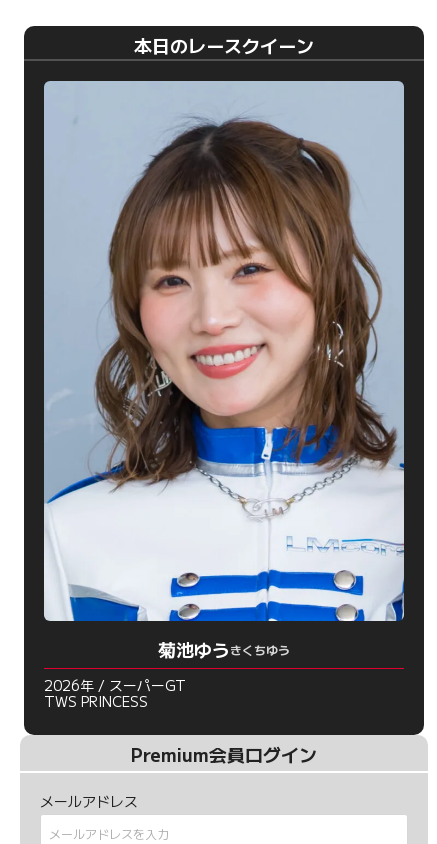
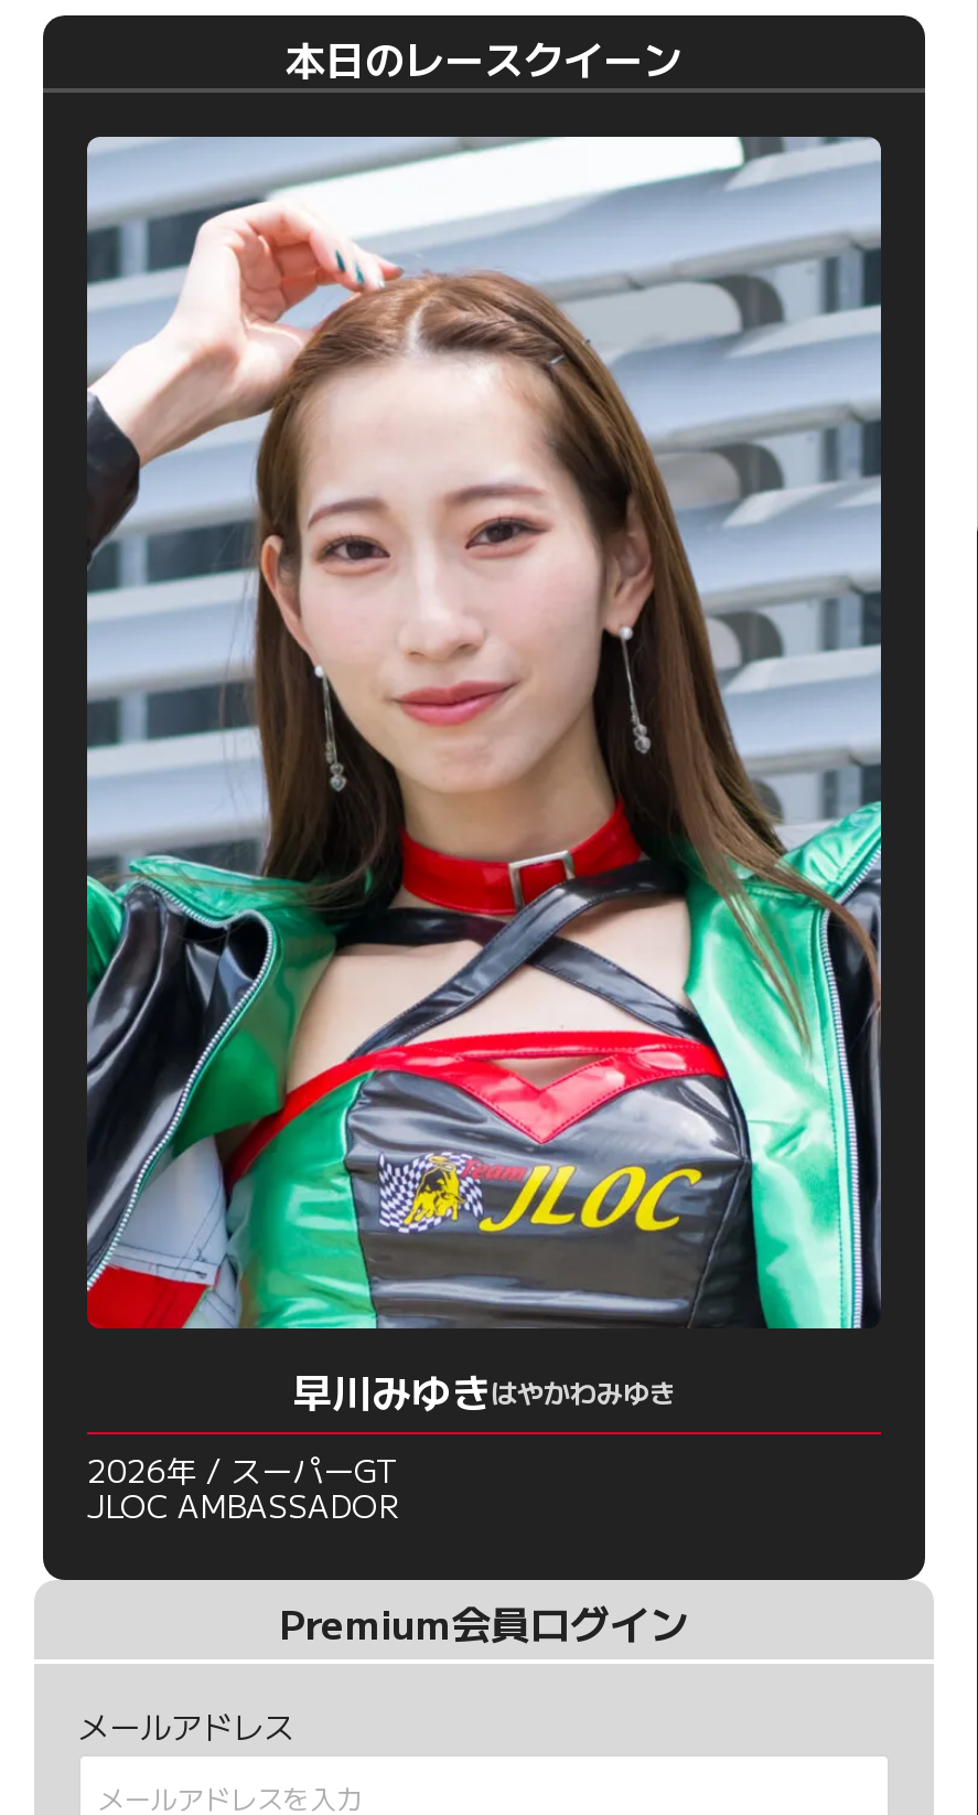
- [image]
- 菊池ゆうきくちゆう
+ [image]
+ 早川みゆきはやかわみゆき

- TWS PRINCESS
+ JLOC AMBASSADOR
